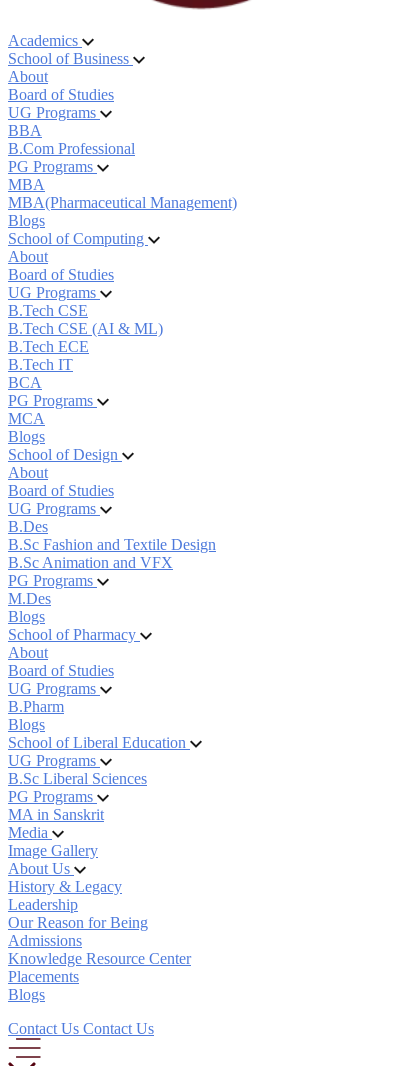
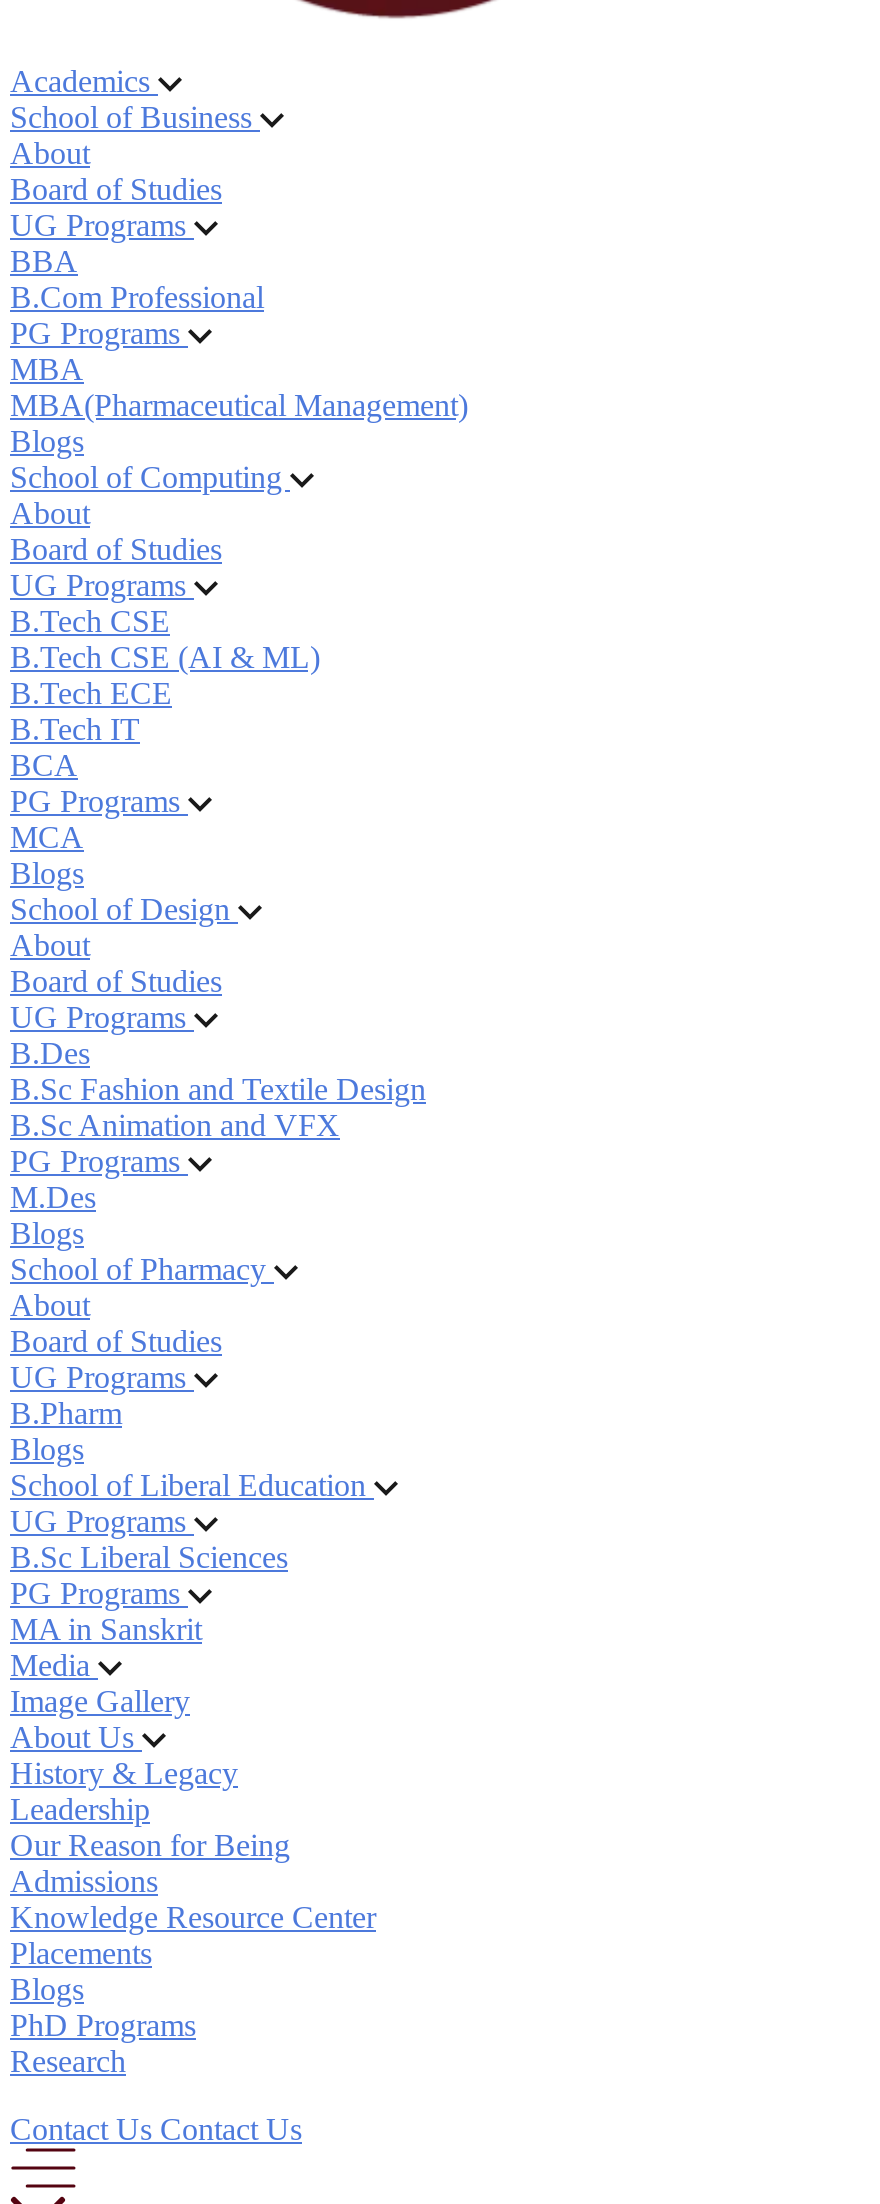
+ PhD Programs
+ Research
